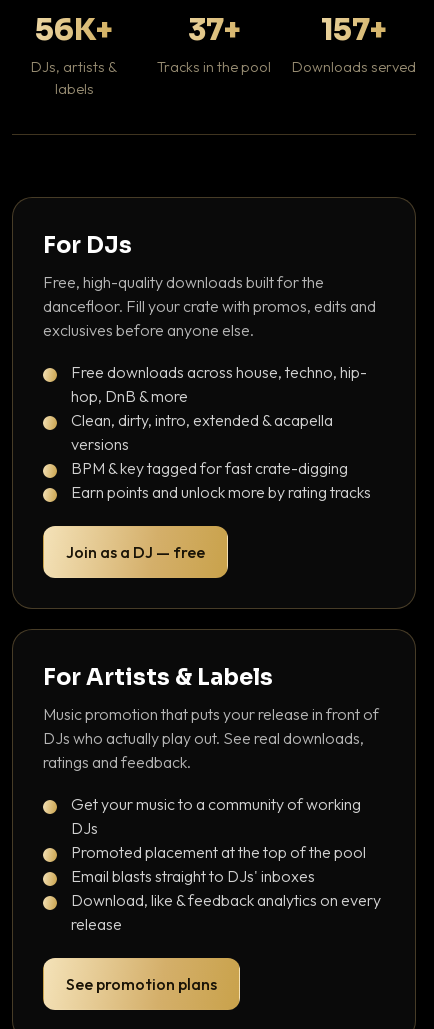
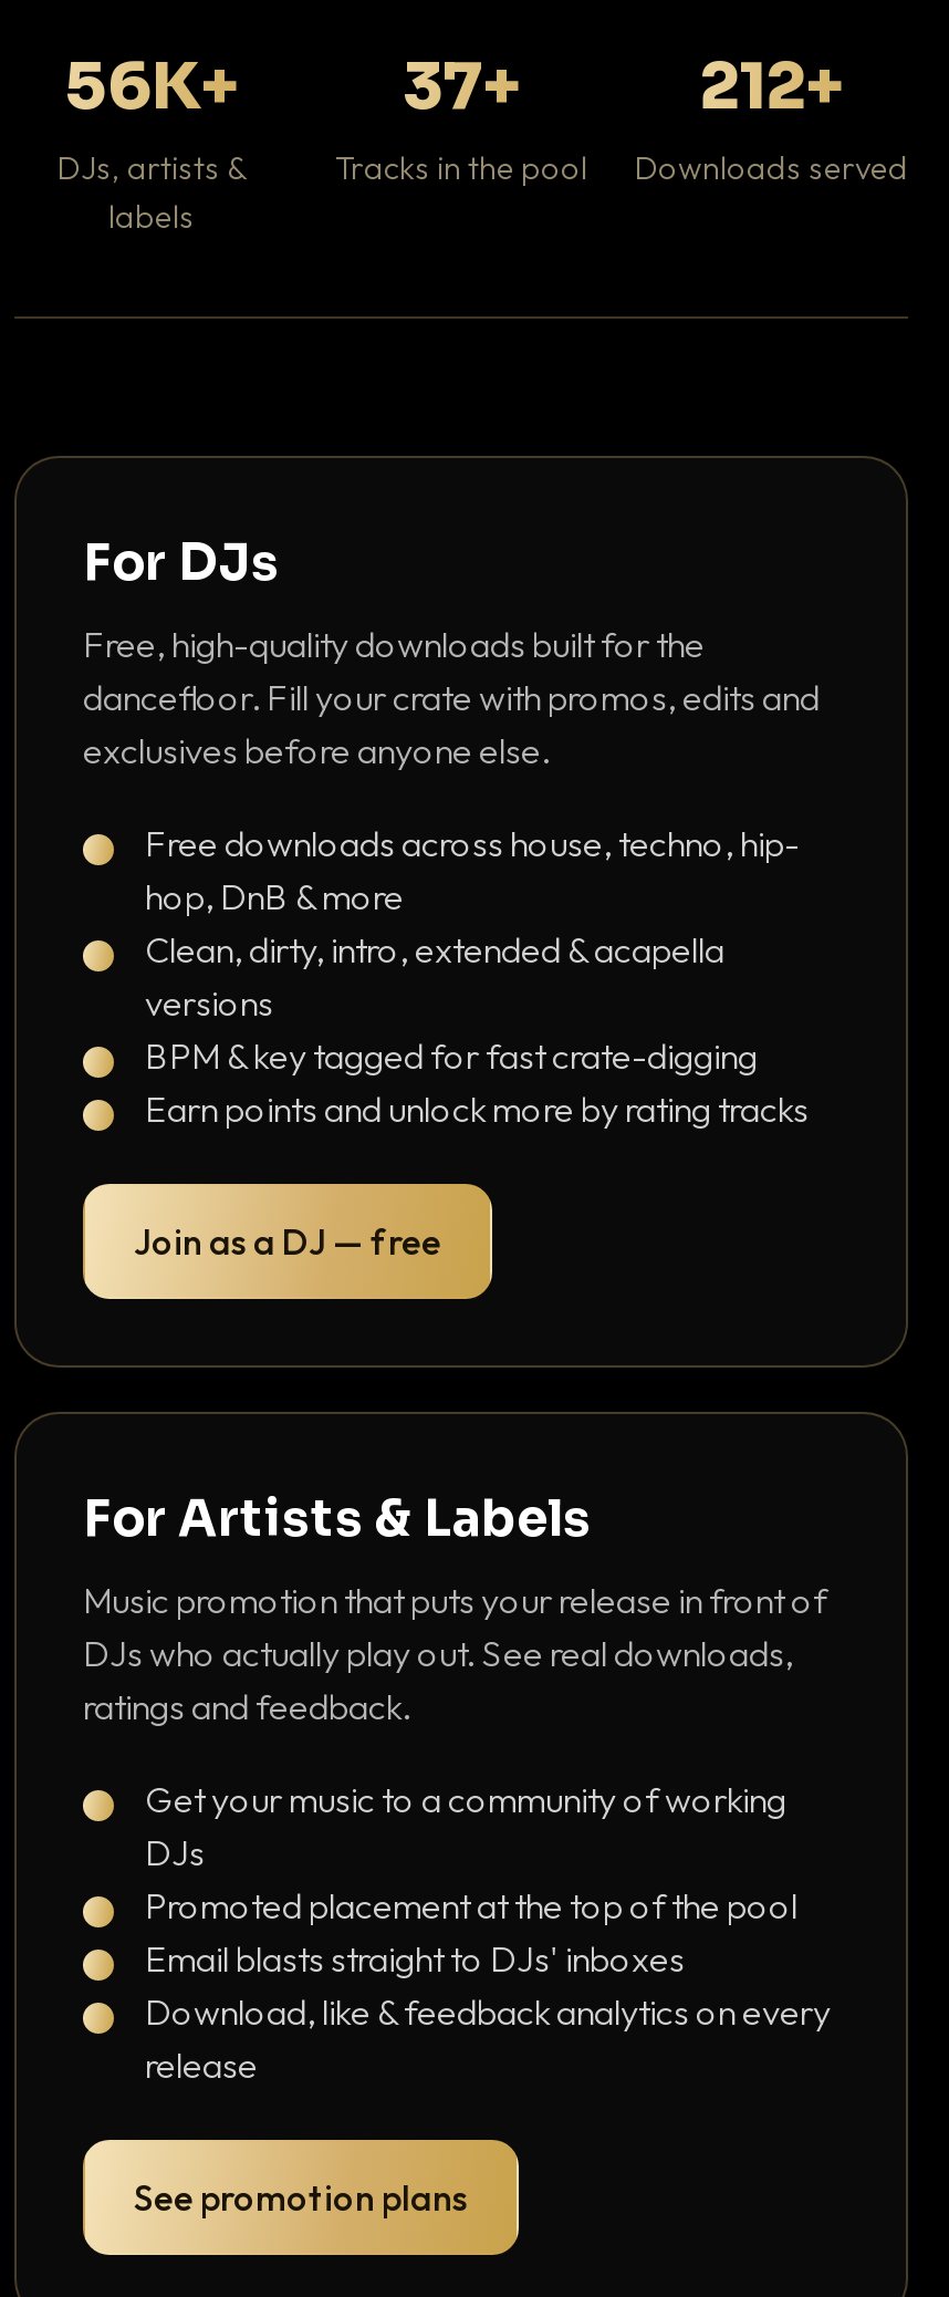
- 157+
+ 212+
